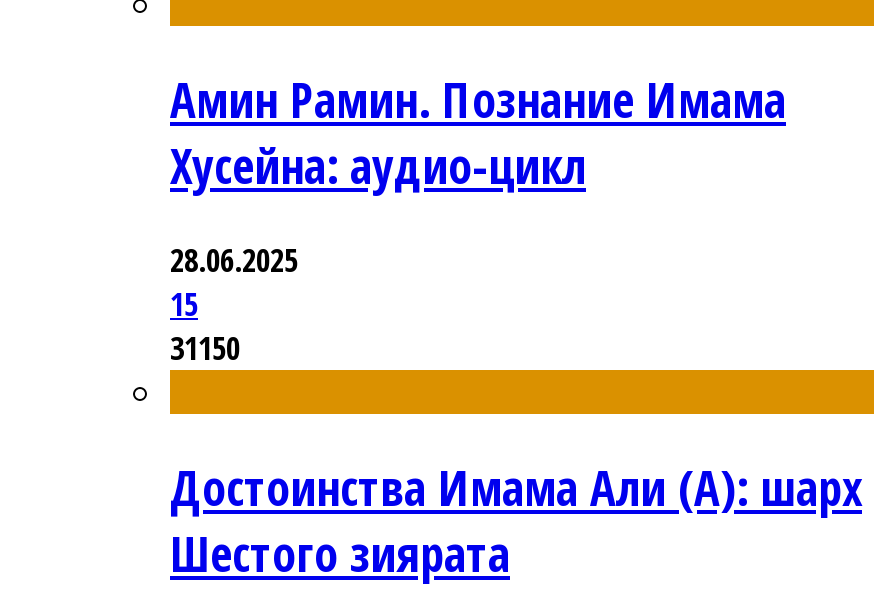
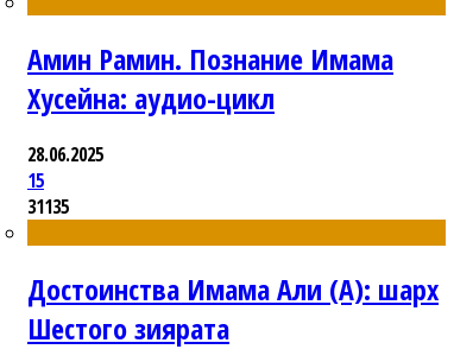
- 31150
+ 31135
